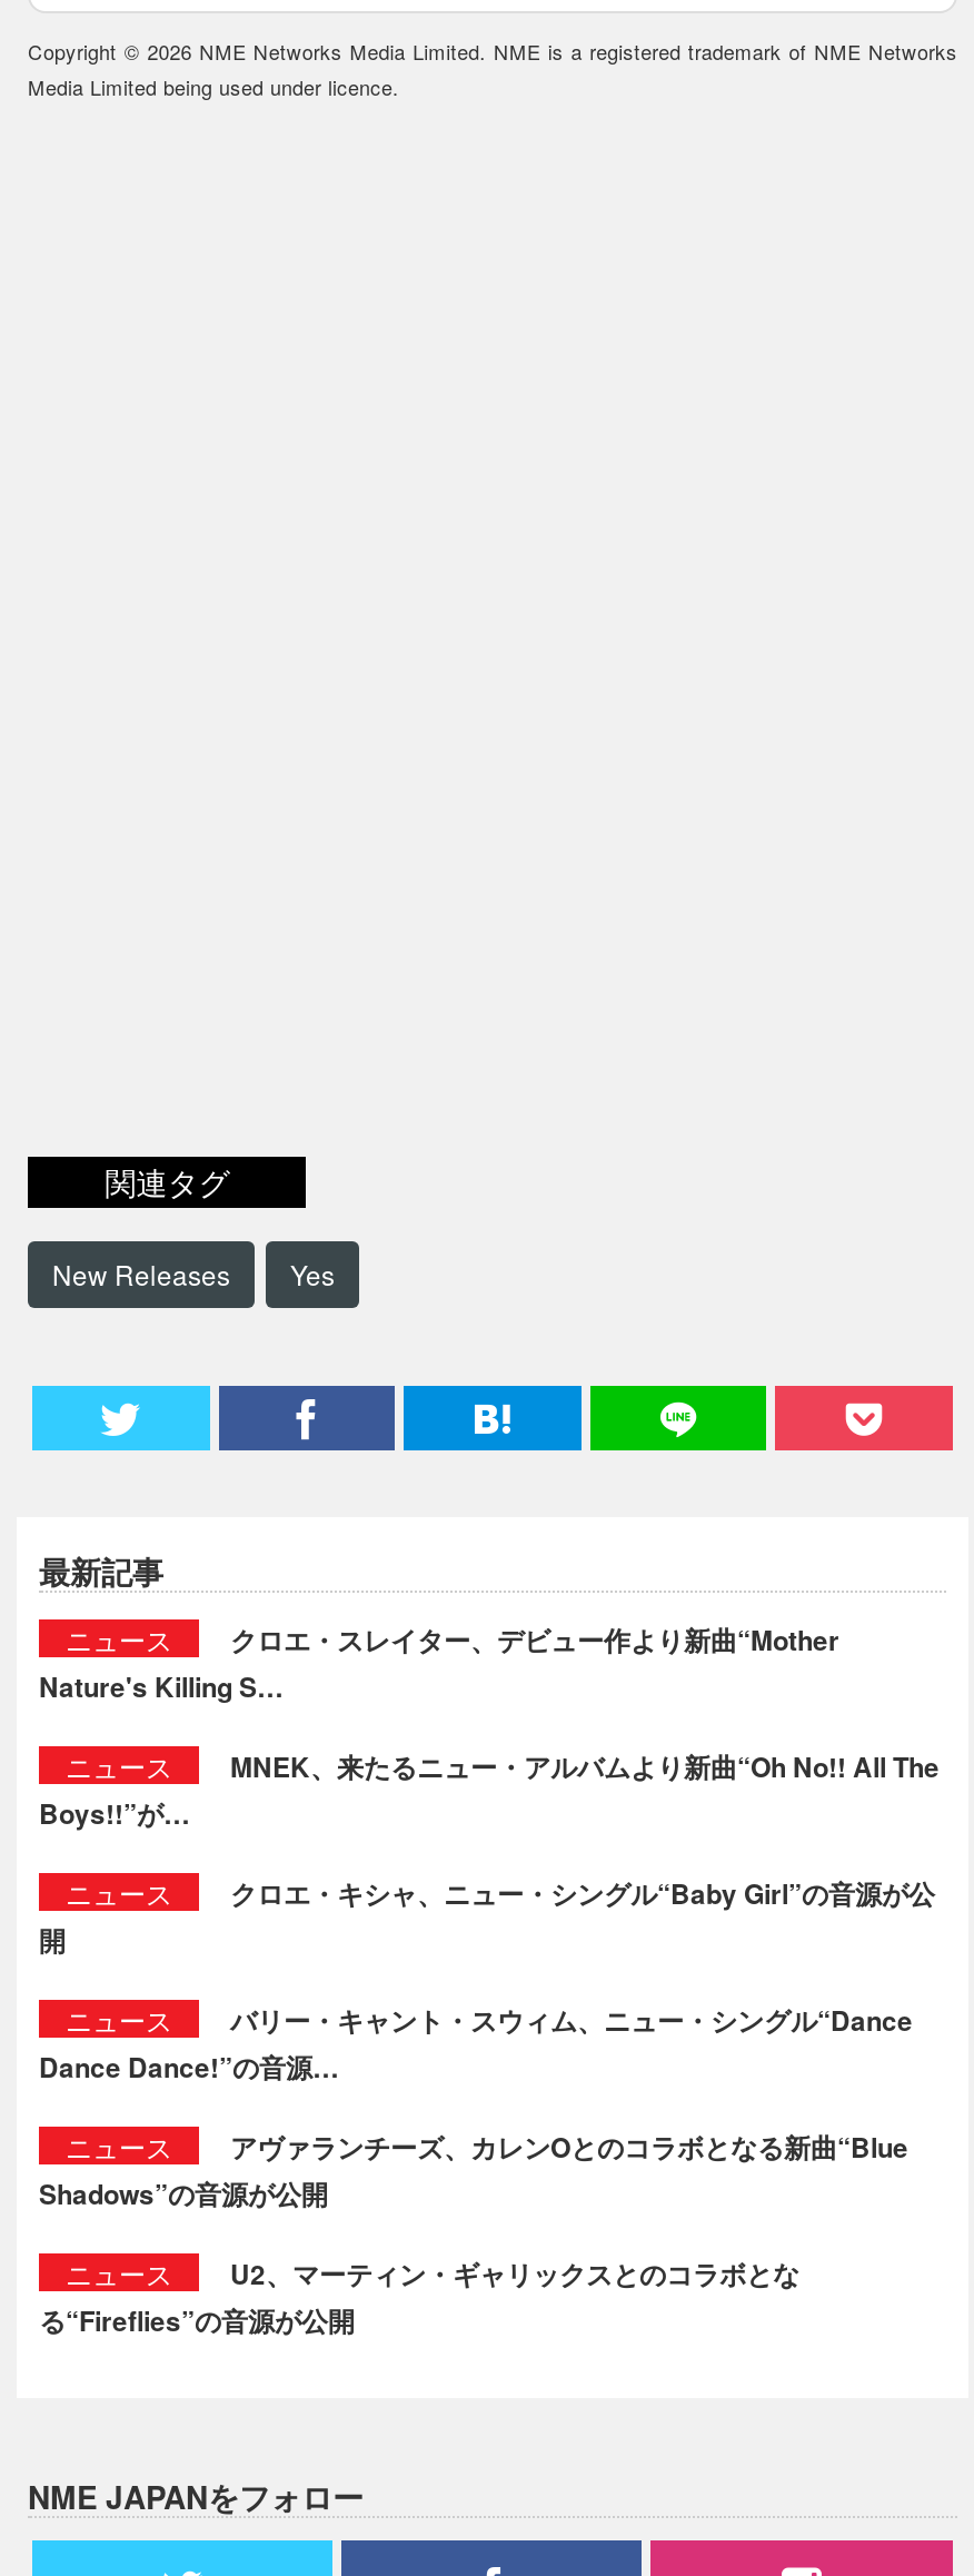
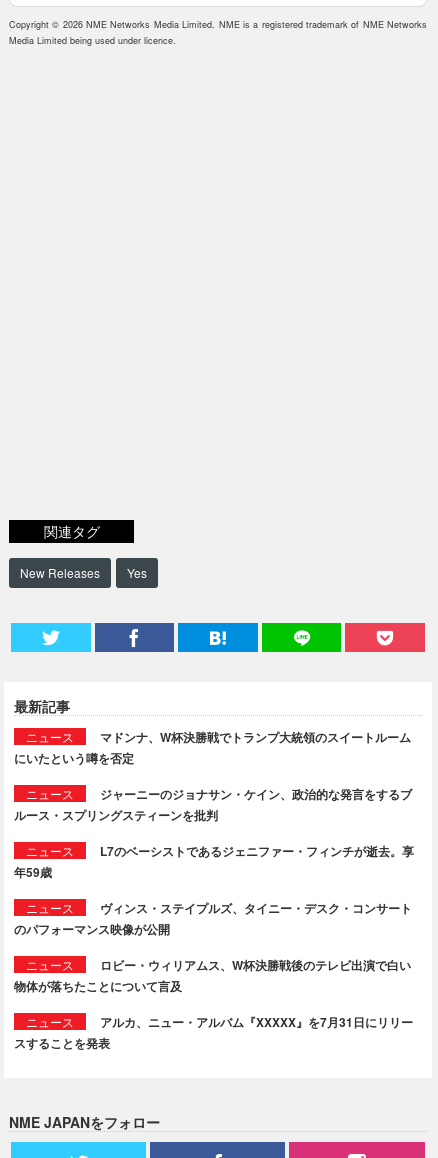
- クロエ・スレイター、デビュー作より新曲“Mother
- Nature's Killing S…
+ マドンナ、W杯決勝戦でトランプ大統領のスイートルーム
+ にいたという噂を否定

- MNEK、来たるニュー・アルバムより新曲“Oh No!! All The
- Boys!!”が…
+ ジャーニーのジョナサン・ケイン、政治的な発言をするブ
+ ルース・スプリングスティーンを批判

- クロエ・キシャ、ニュー・シングル“Baby Girl”の音源が公
- 開
+ L7のベーシストであるジェニファー・フィンチが逝去。享
+ 年59歳

- バリー・キャント・スウィム、ニュー・シングル“Dance
- Dance Dance!”の音源…
+ ヴィンス・ステイプルズ、タイニー・デスク・コンサート
+ のパフォーマンス映像が公開

- アヴァランチーズ、カレンOとのコラボとなる新曲“Blue
- Shadows”の音源が公開
+ ロビー・ウィリアムス、W杯決勝戦後のテレビ出演で白い
+ 物体が落ちたことについて言及

- U2、マーティン・ギャリックスとのコラボとな
- る“Fireflies”の音源が公開
+ アルカ、ニュー・アルバム『XXXXX』を7月31日にリリー
+ スすることを発表
